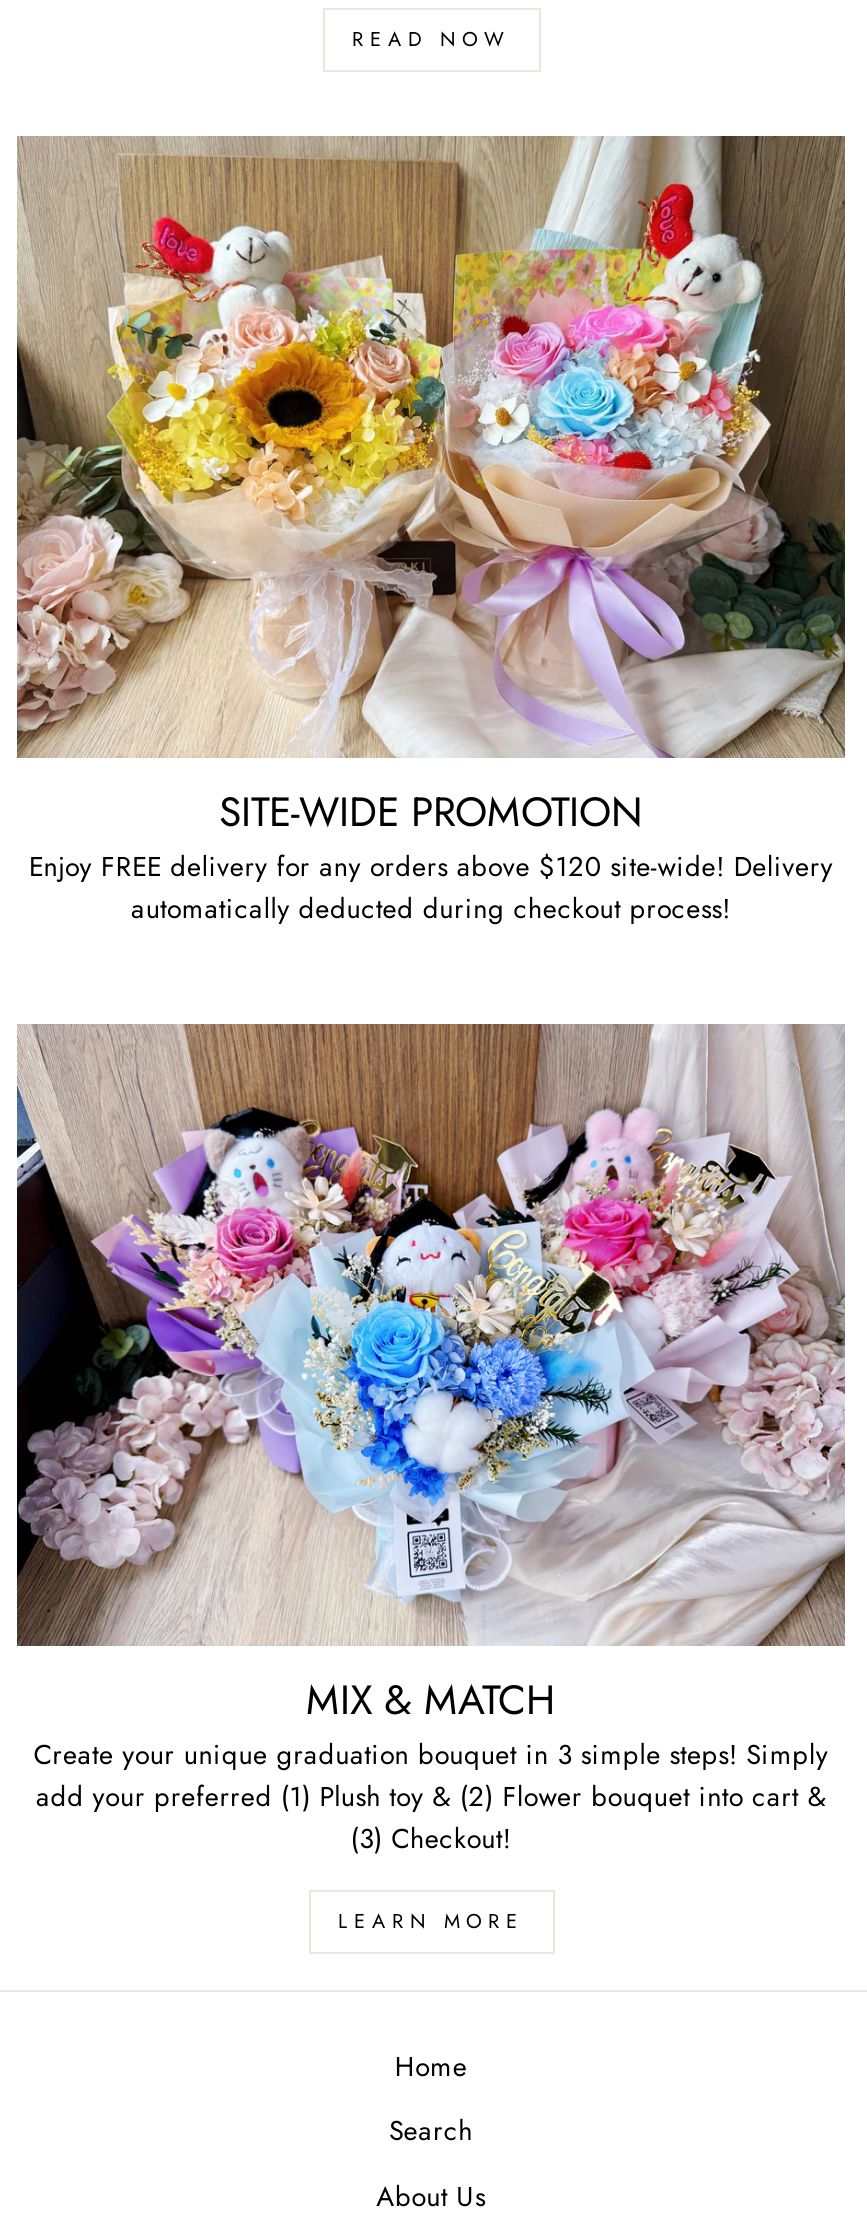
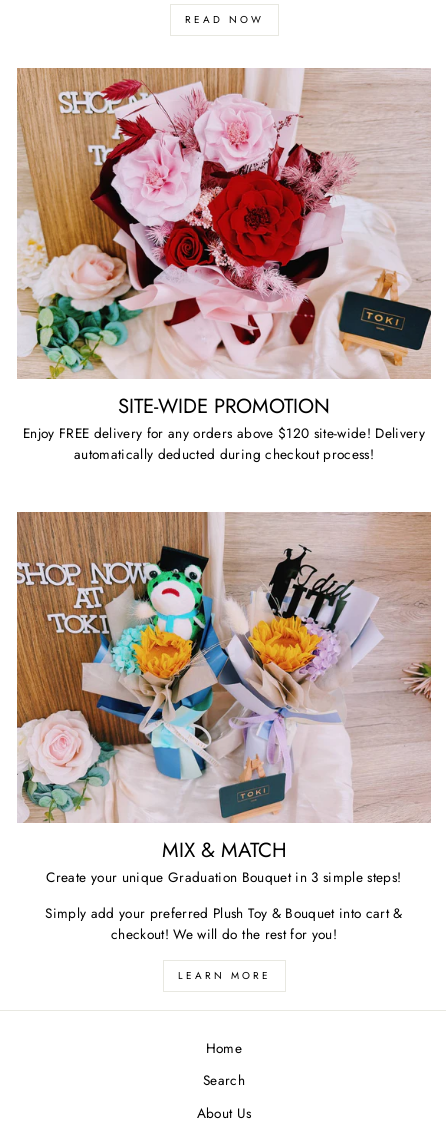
- [image]
+ [image]

- [image]
+ [image]

- Create your unique graduation bouquet in 3 simple steps! Simply
- add your preferred (1) Plush toy & (2) Flower bouquet into cart &
- (3) Checkout!
+ Create your unique Graduation Bouquet in 3 simple steps!
+ Simply add your preferred Plush Toy & Bouquet into cart &
+ checkout! We will do the rest for you!
